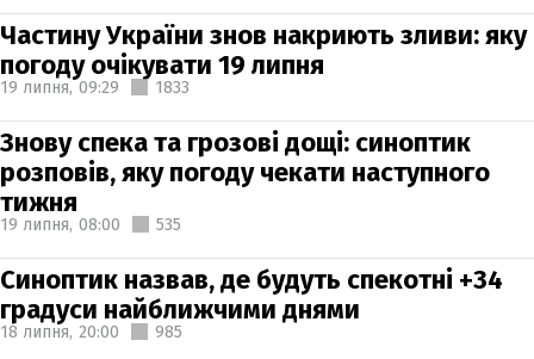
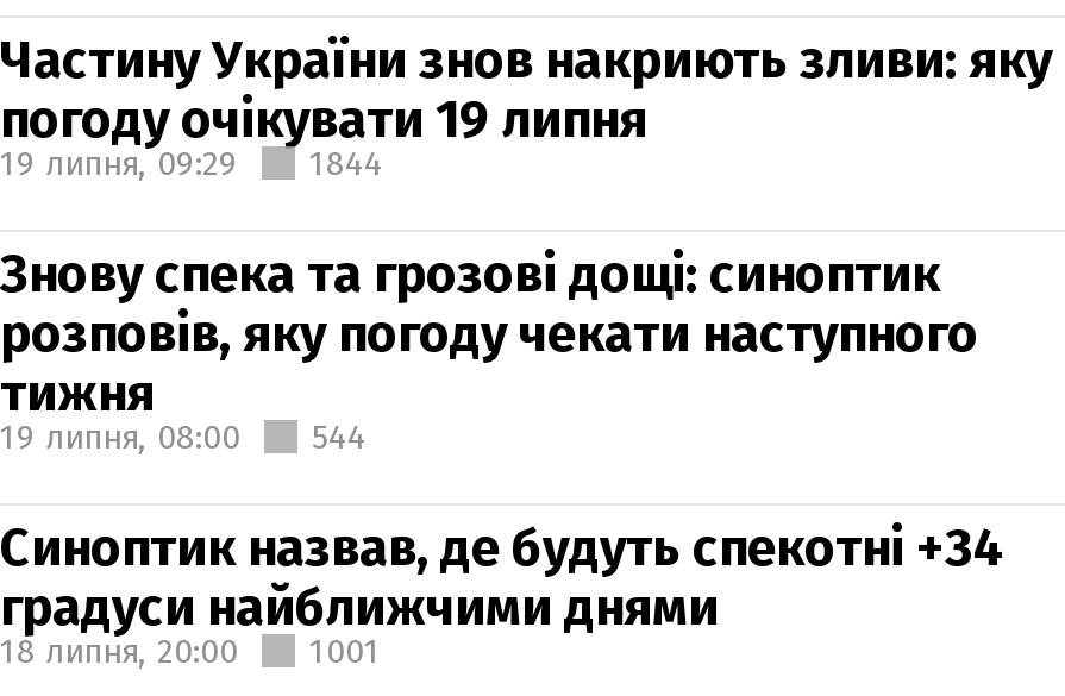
- 19 липня, 09:29 1833
+ 19 липня, 09:29 1844

- 19 липня, 08:00 535
+ 19 липня, 08:00 544

- 18 липня, 20:00 985
+ 18 липня, 20:00 1001
